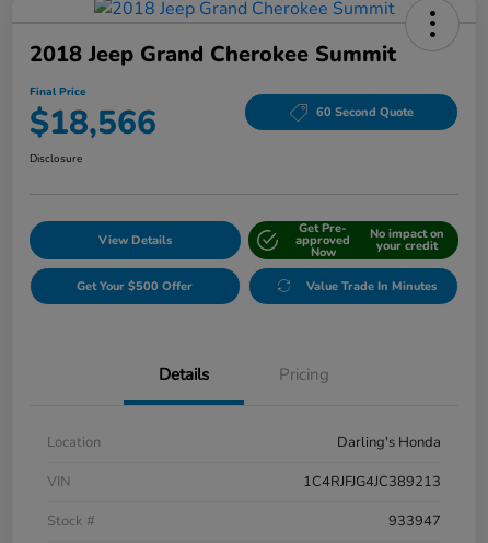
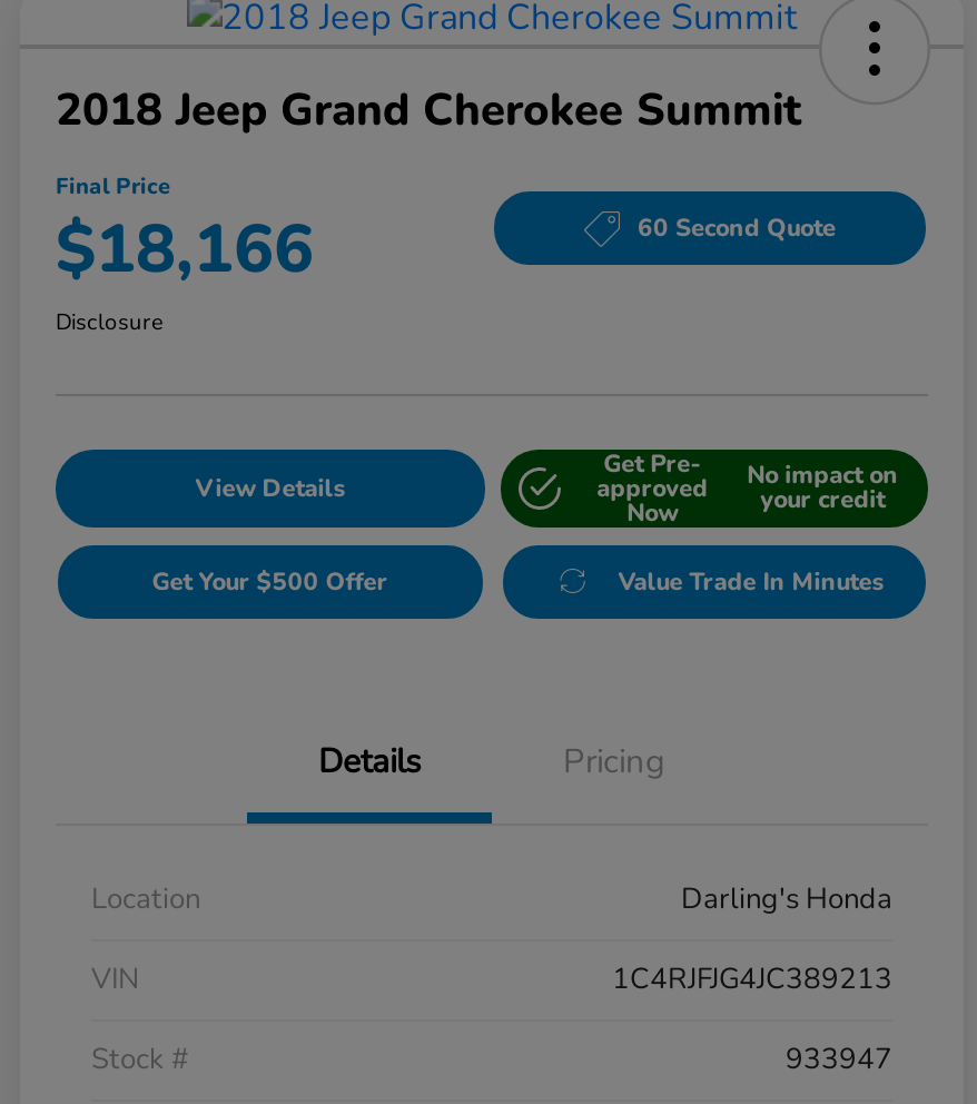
- $18,566
+ $18,166
